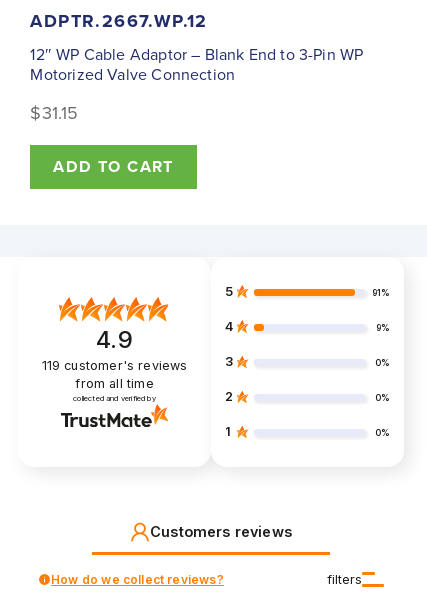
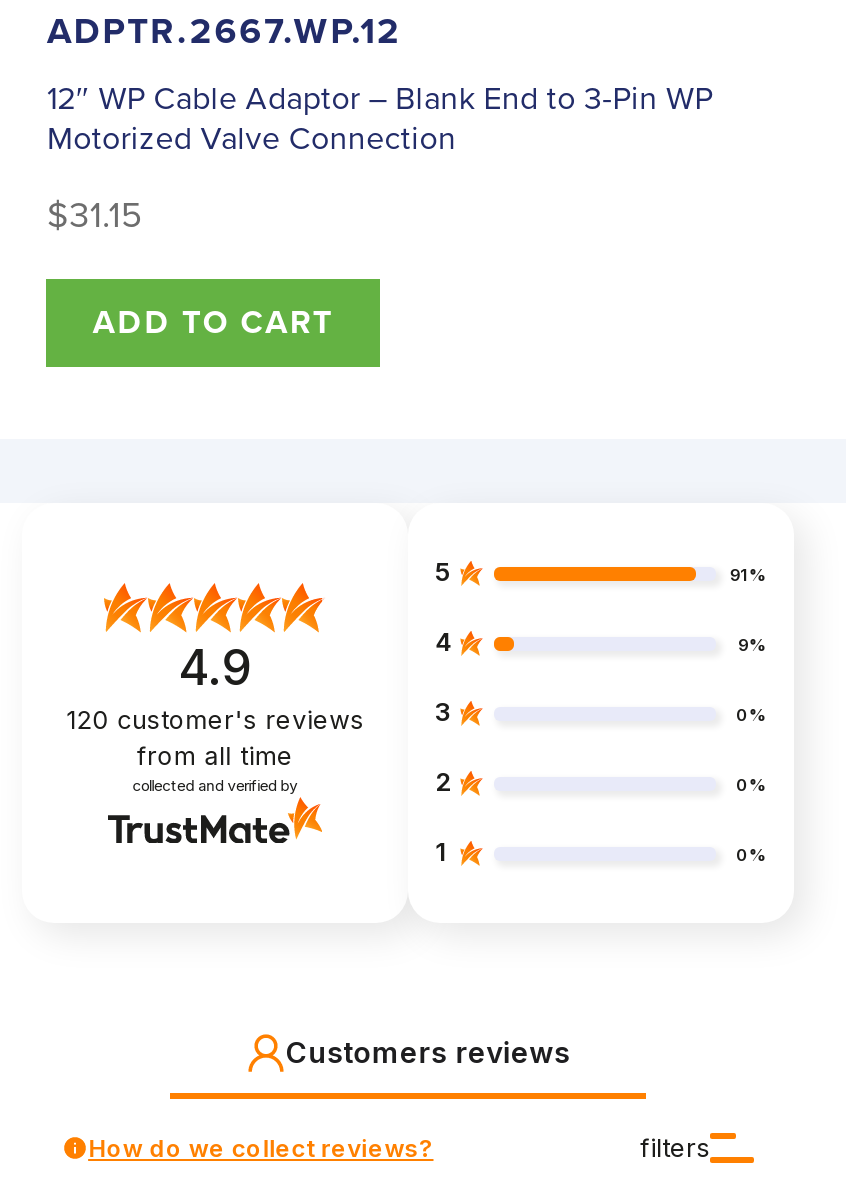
- 119 customer's reviews
+ 120 customer's reviews
